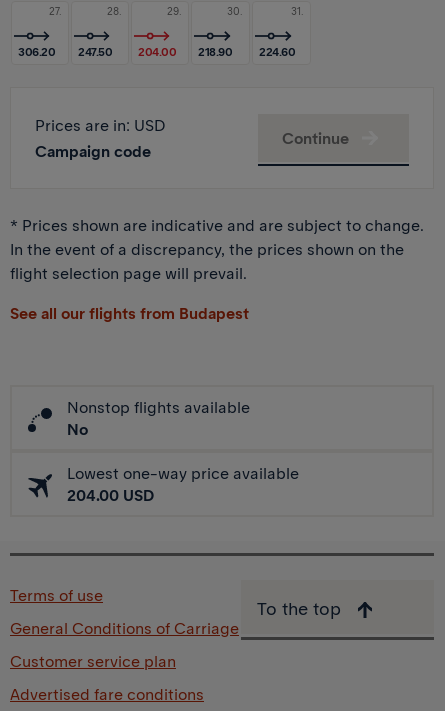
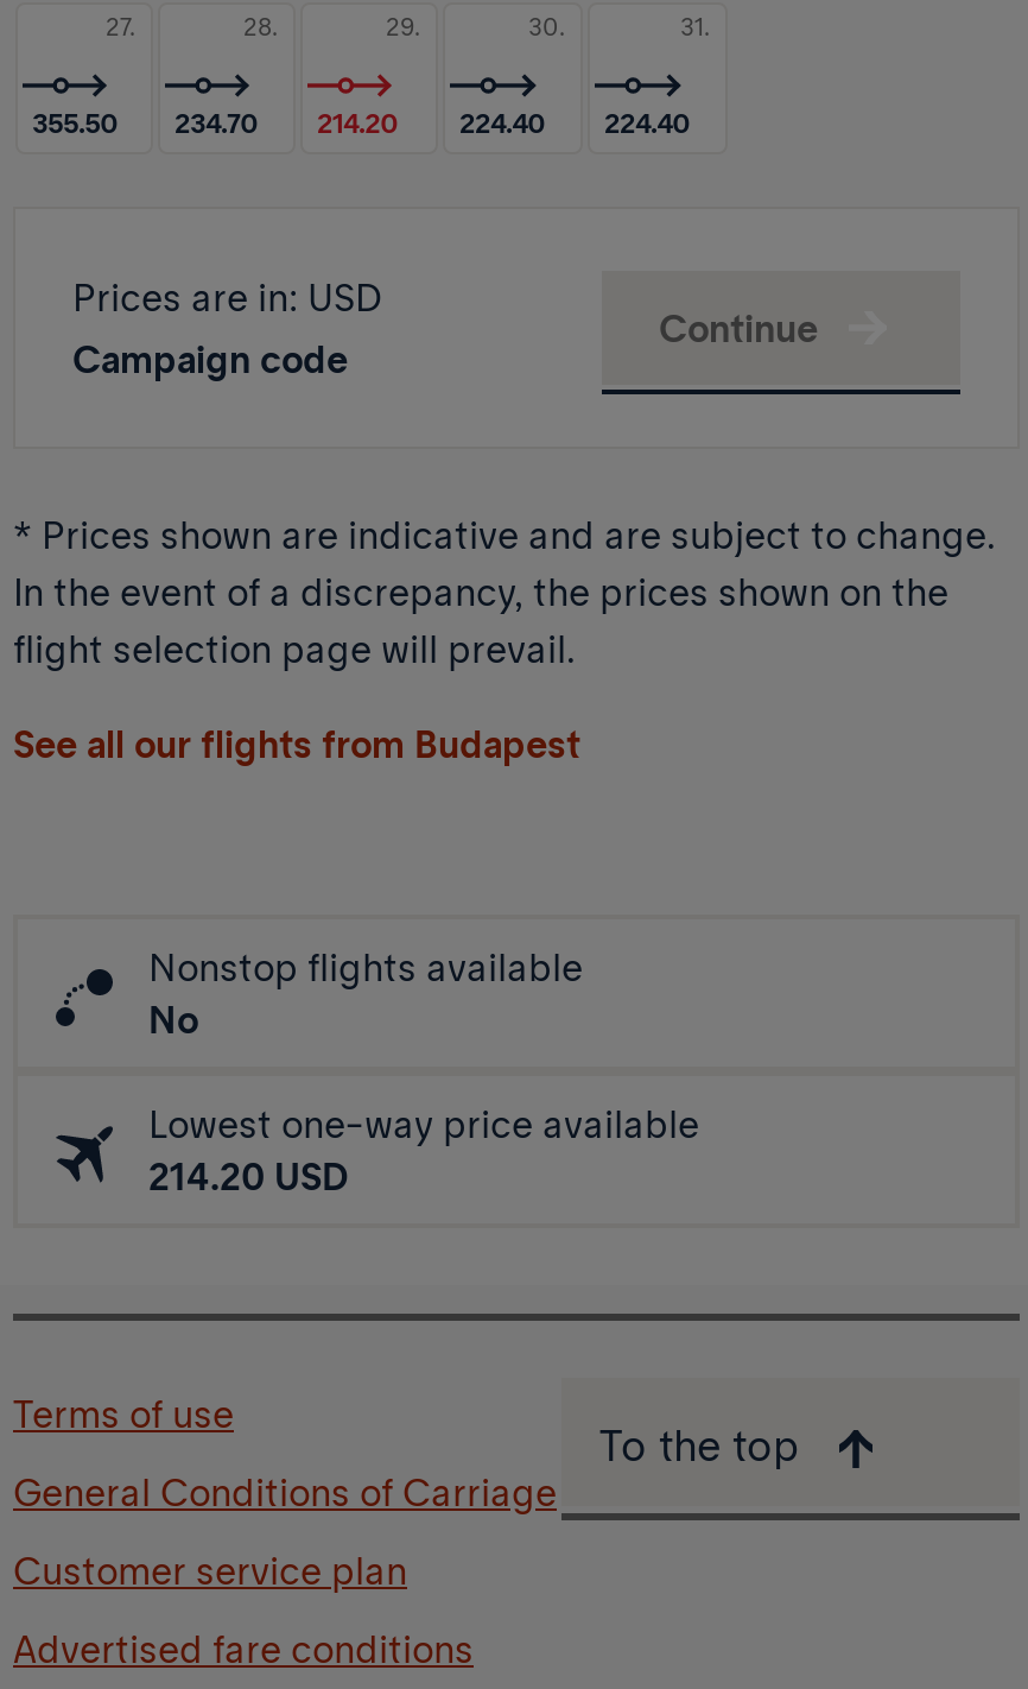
- 306.20
+ 355.50

- 247.50
+ 234.70

- 204.00
+ 214.20

- 218.90
+ 224.40

- 224.60
+ 224.40

- 204.00 USD
+ 214.20 USD
